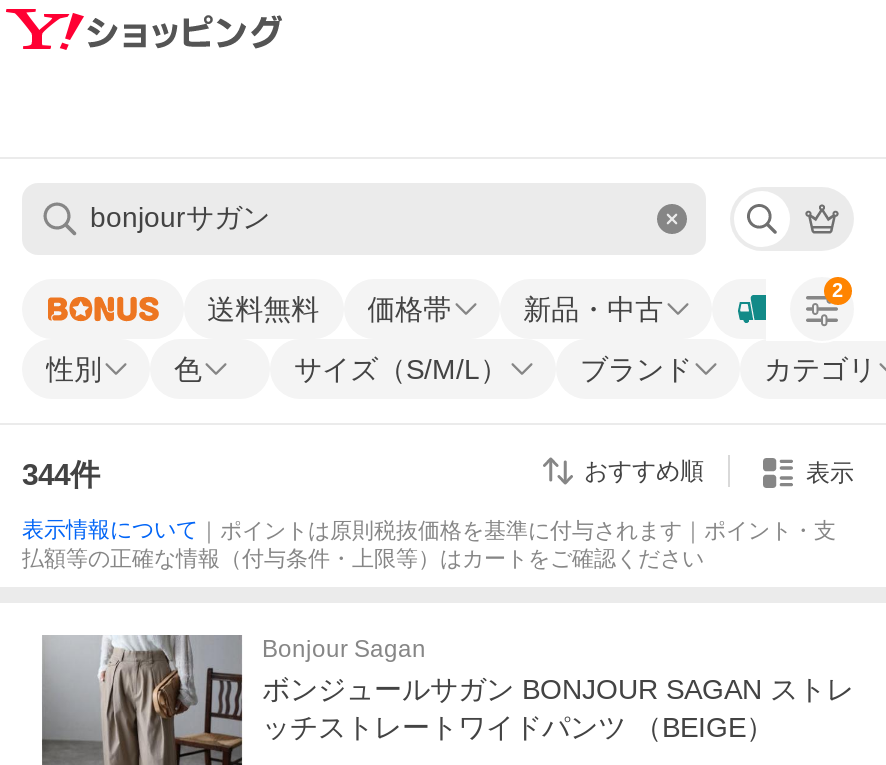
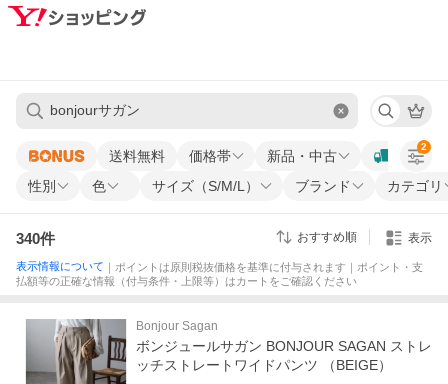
- 344件
+ 340件
